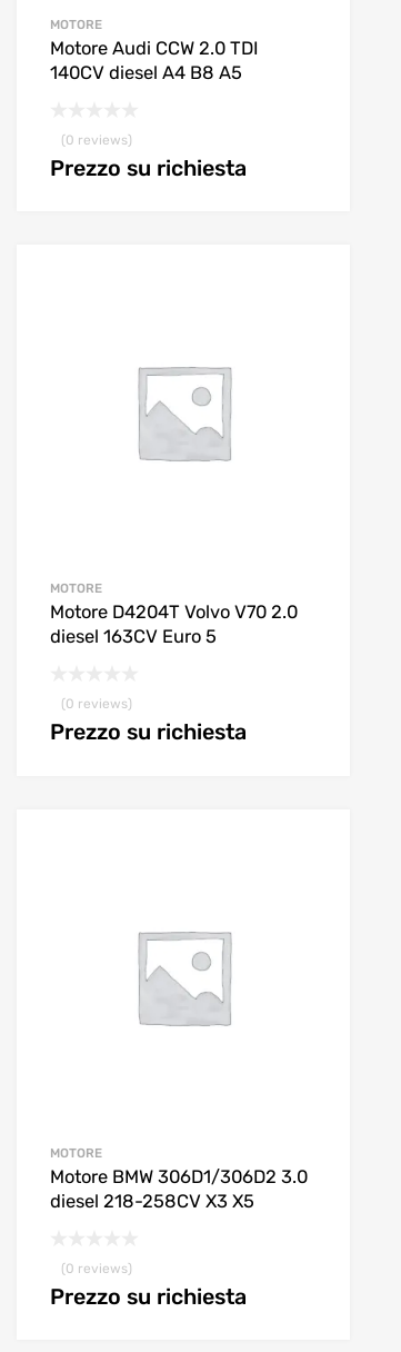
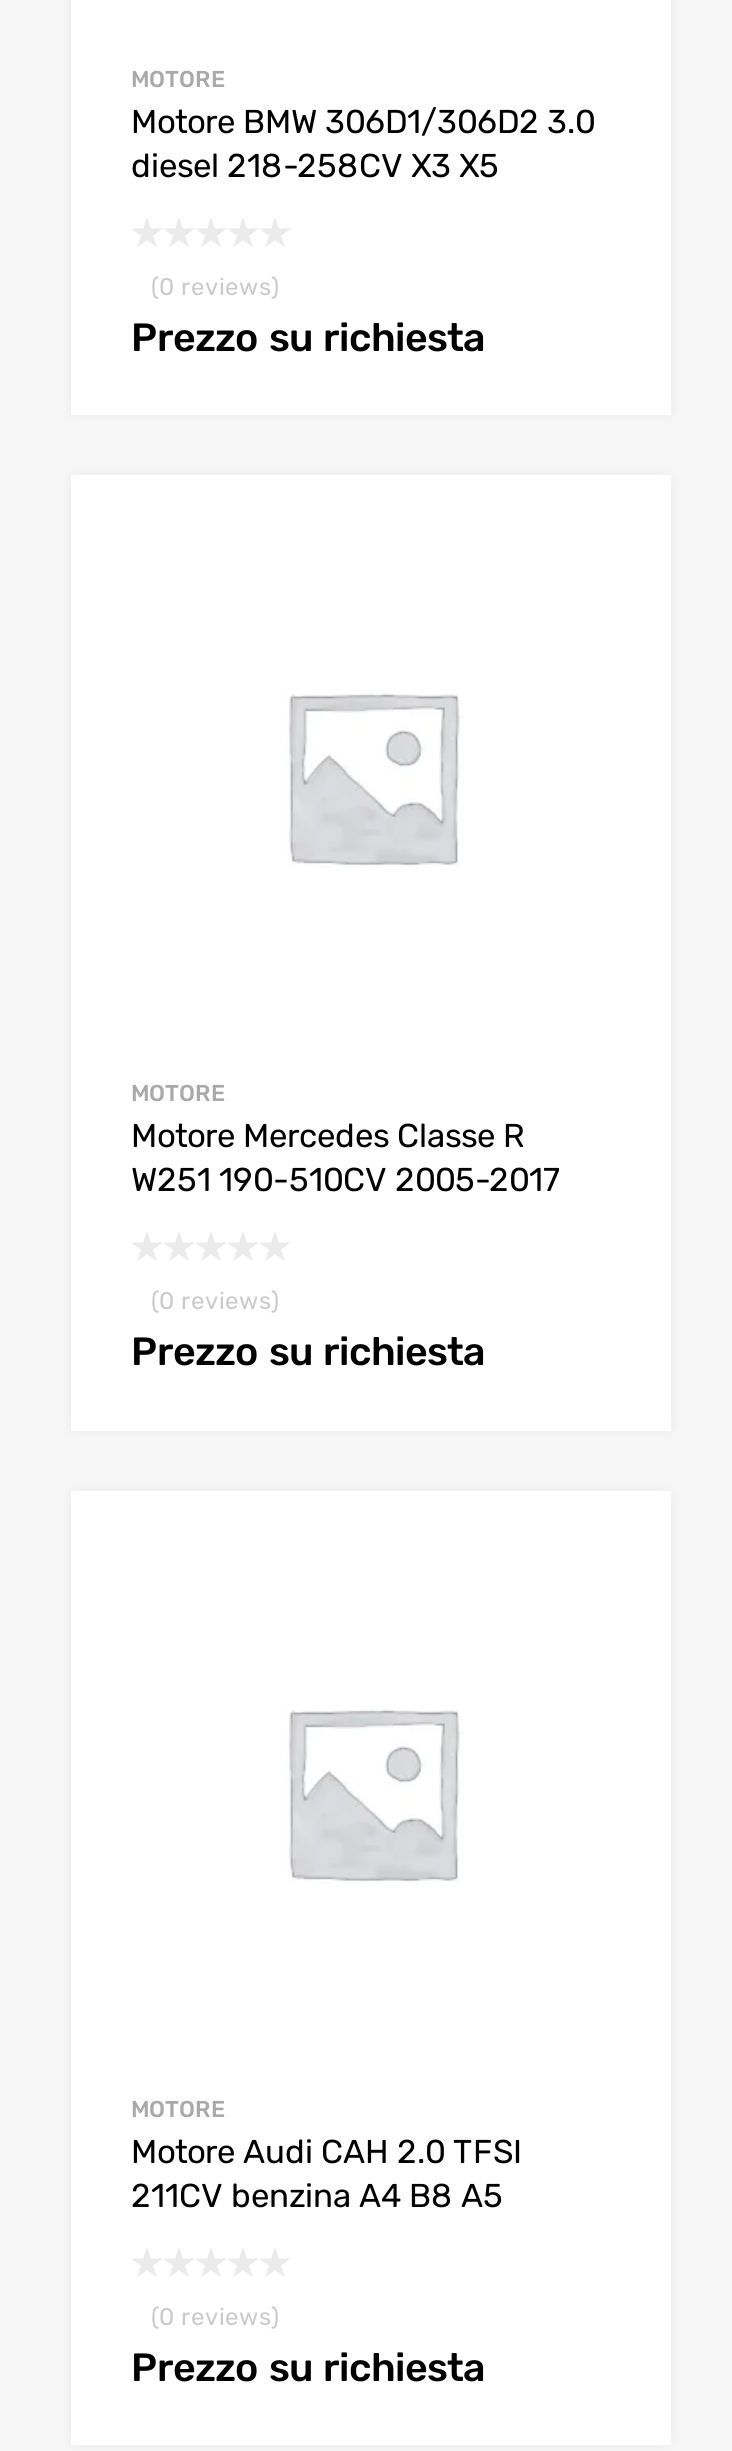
- Motore Audi CCW 2.0 TDI
- 140CV diesel A4 B8 A5

- Motore D4204T Volvo V70 2.0
- diesel 163CV Euro 5
+ Motore Mercedes Classe R
+ W251 190-510CV 2005-2017

moved up: Motore BMW 306D1/306D2 3.0 | diesel 218-258CV X3 X5

+ Motore Audi CAH 2.0 TFSI
+ 211CV benzina A4 B8 A5
